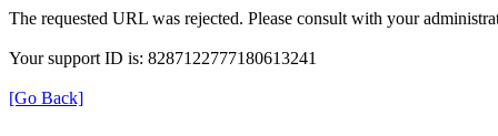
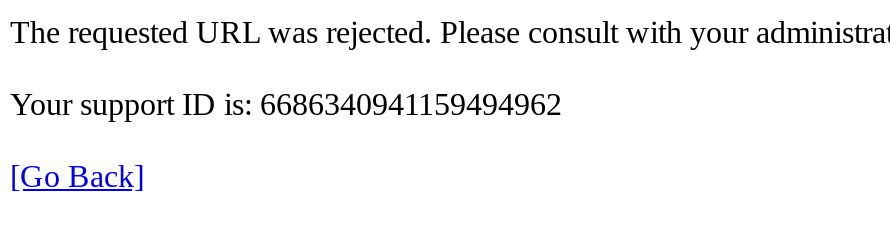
- Your support ID is: 8287122777180613241
+ Your support ID is: 6686340941159494962
